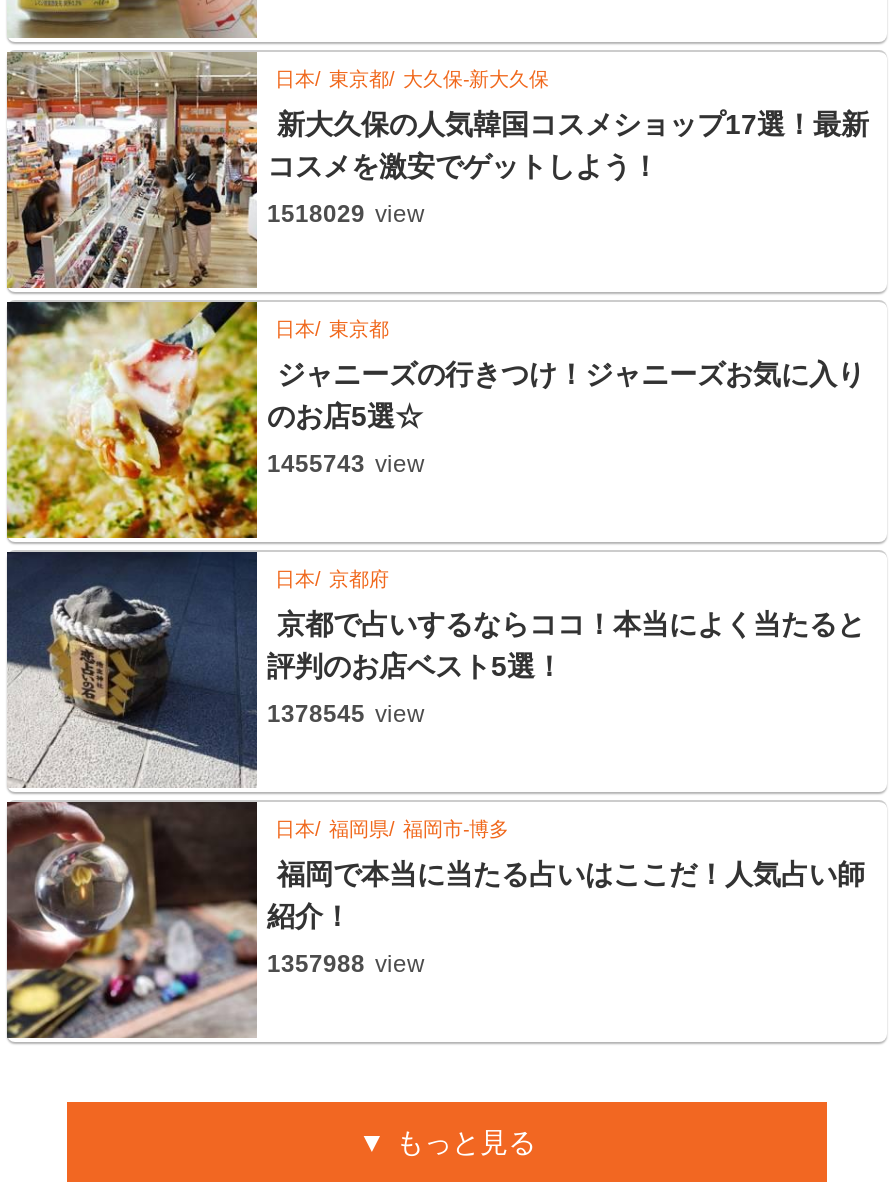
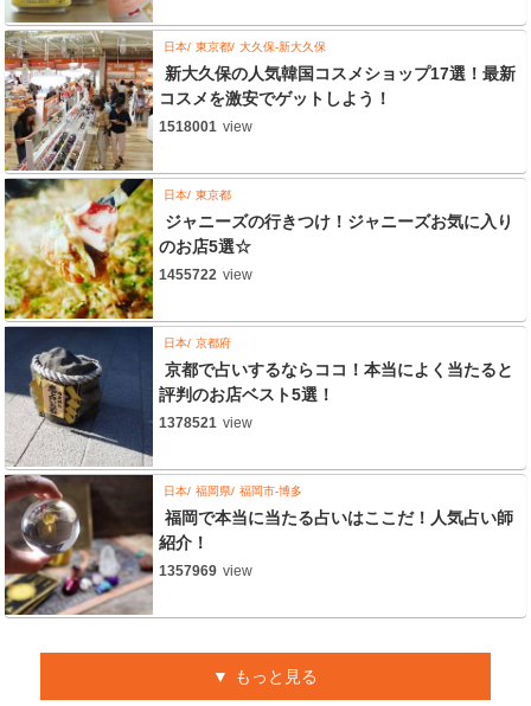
- 1518029 view
+ 1518001 view

- 1455743 view
+ 1455722 view

- 1378545 view
+ 1378521 view

- 1357988 view
+ 1357969 view
